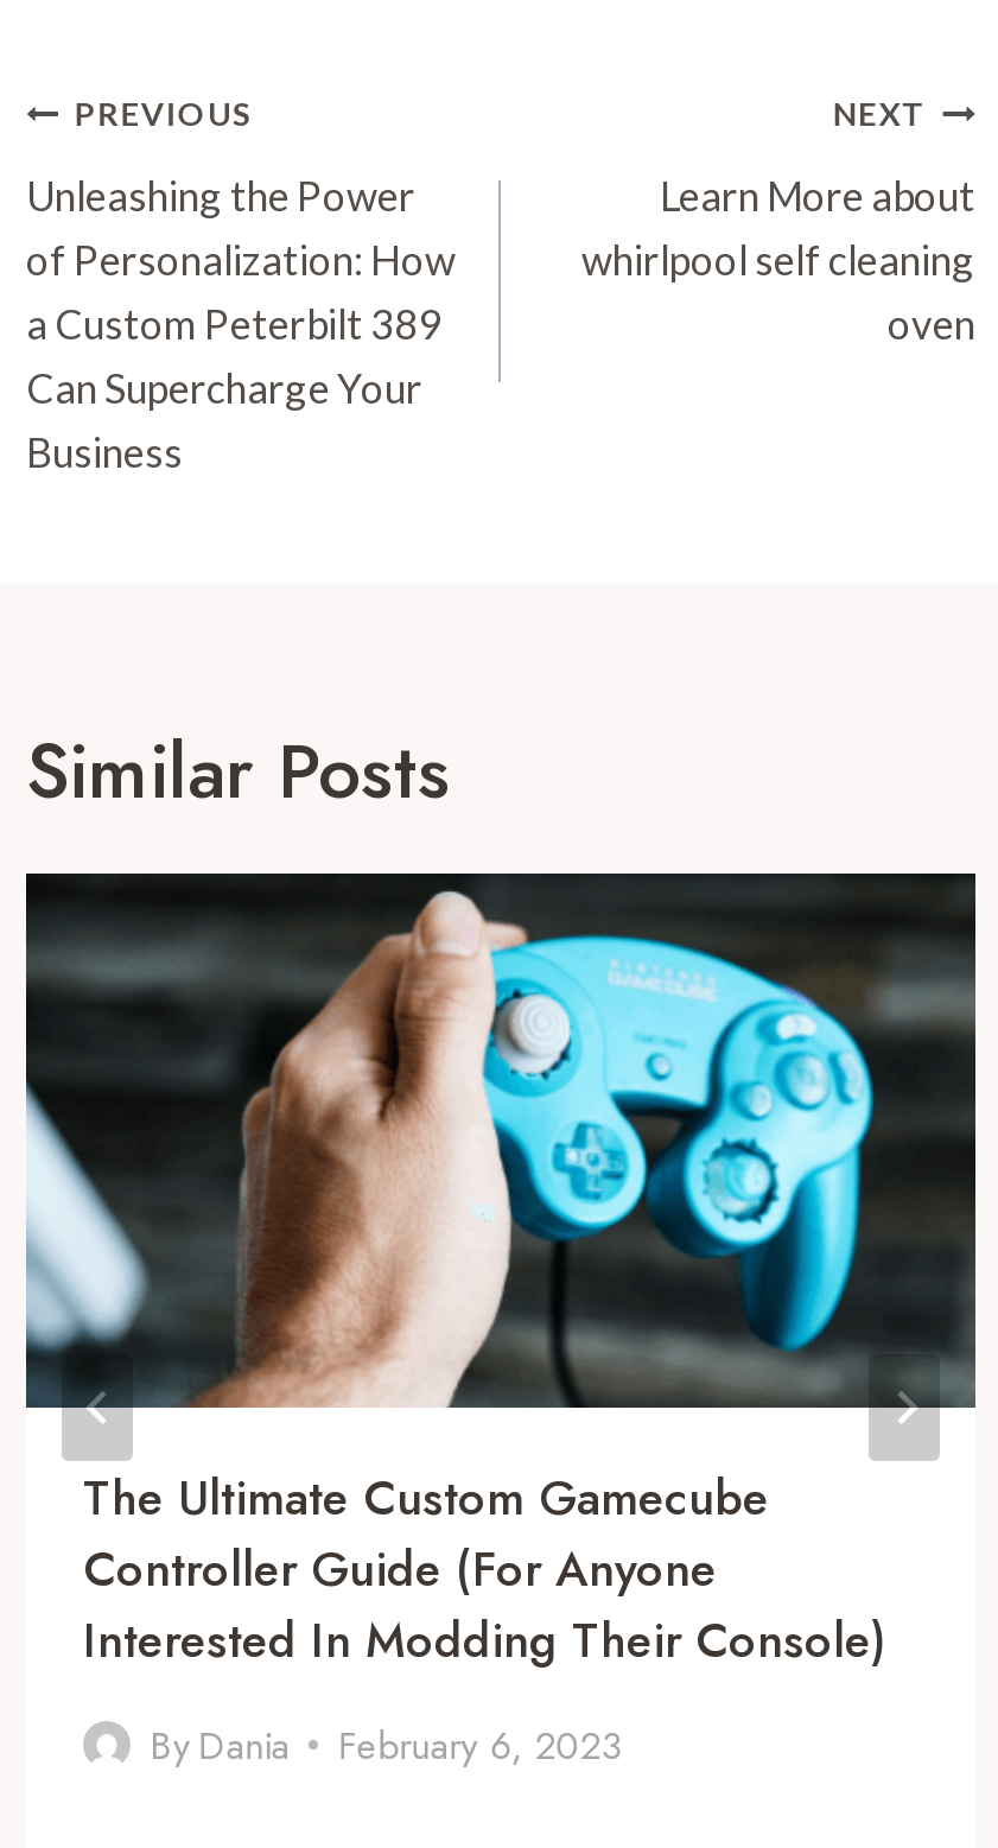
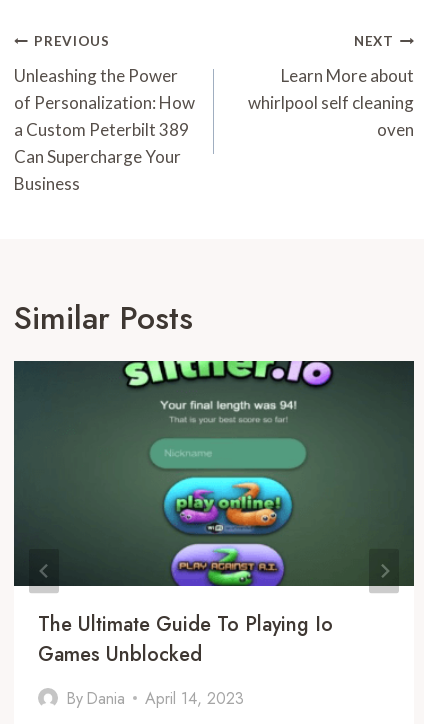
- [image]
- The Ultimate Custom Gamecube
- Controller Guide (For Anyone
- Interested In Modding Their Console)
+ [image]
+ The Ultimate Guide To Playing Io
+ Games Unblocked

- By Dania February 6, 2023
+ By Dania April 14, 2023
